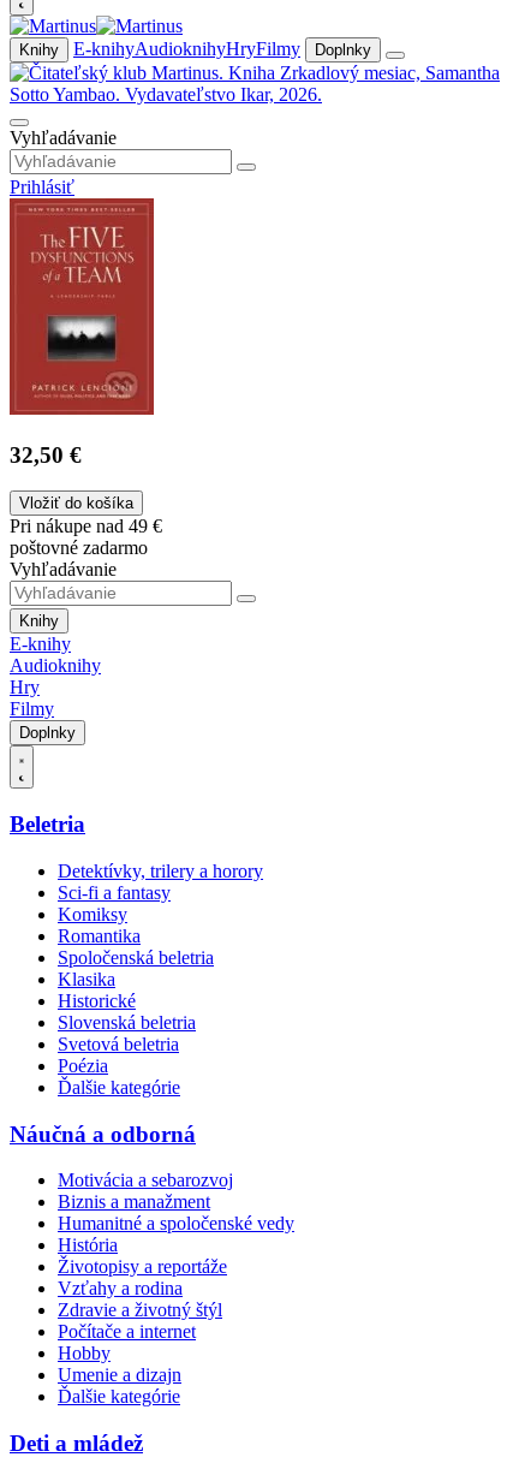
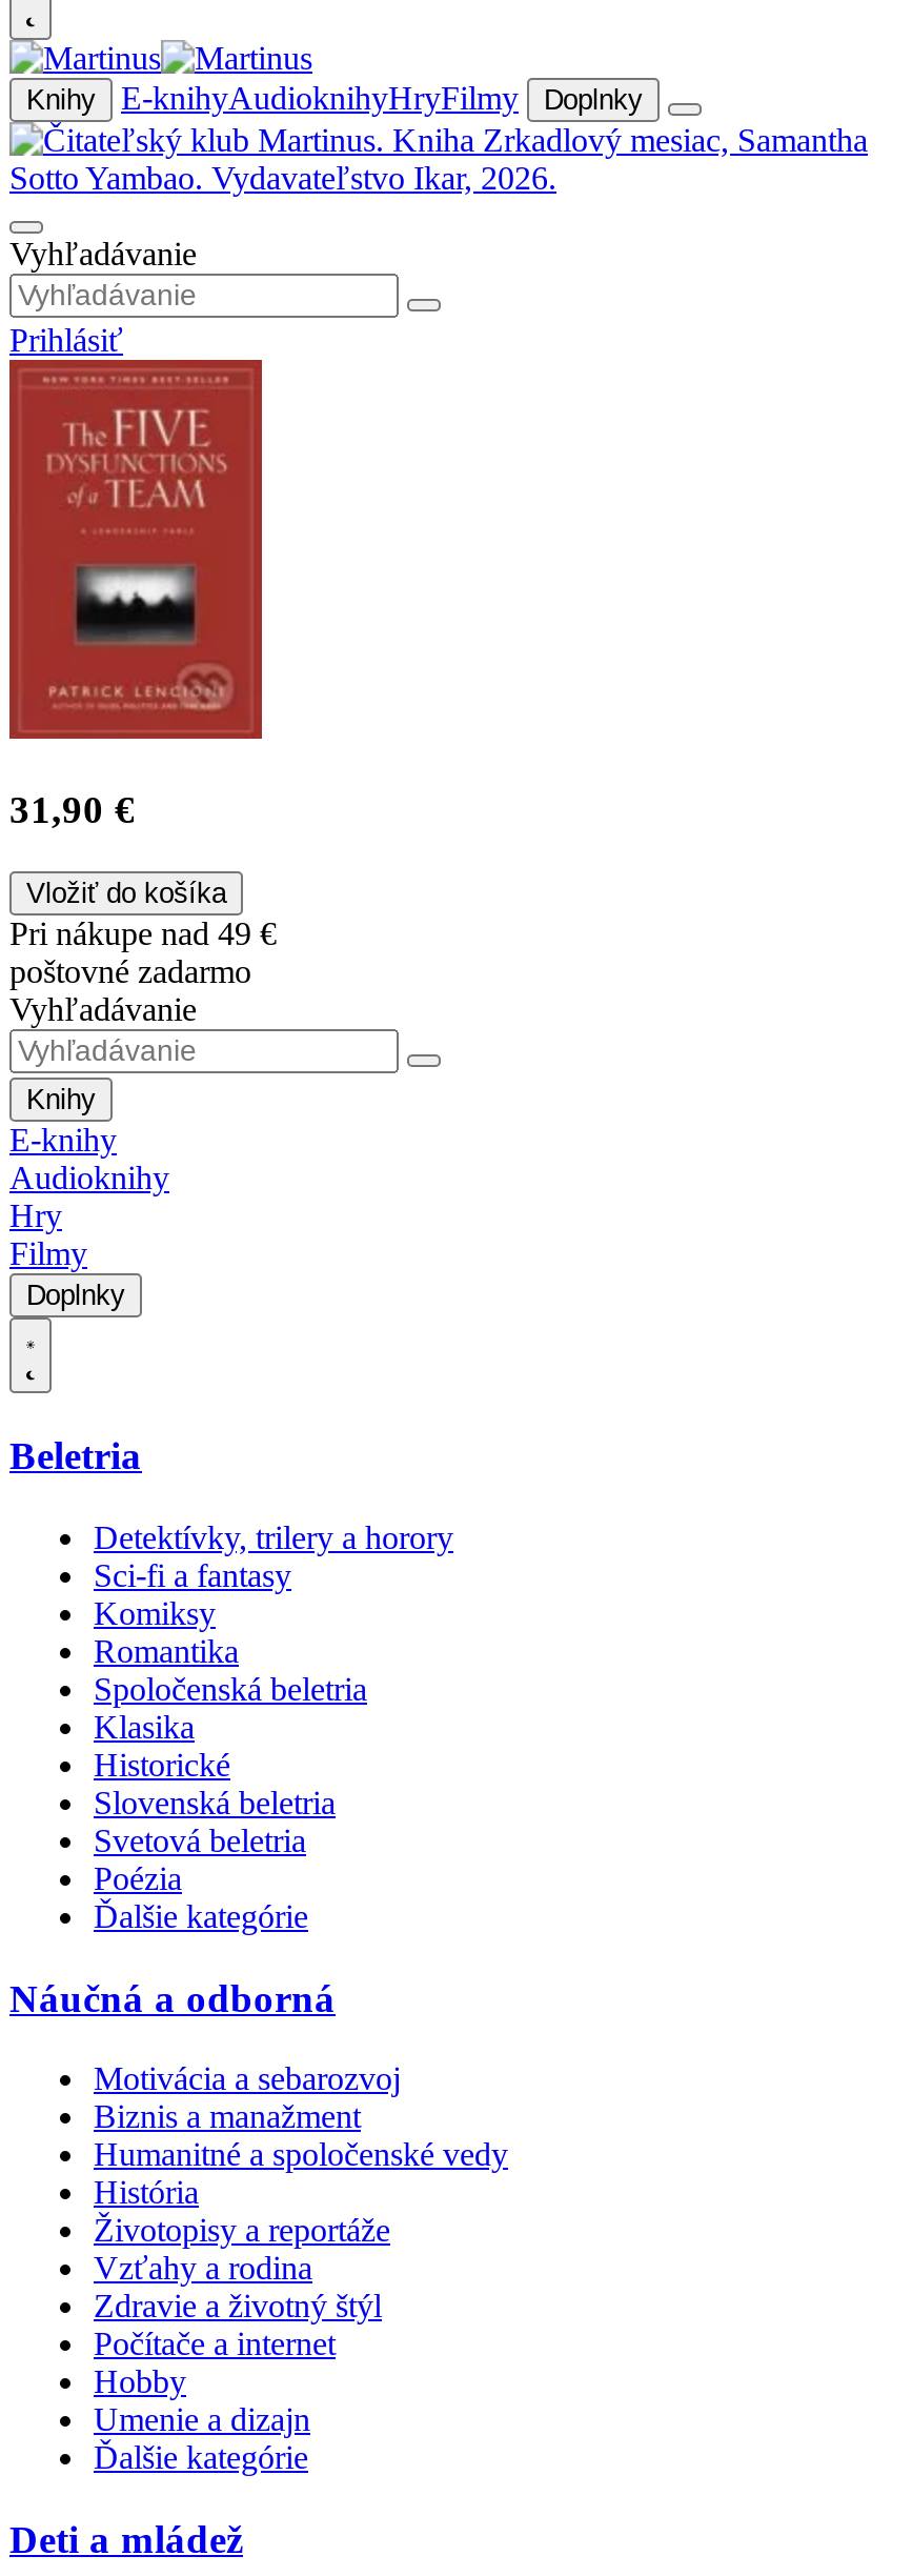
- 32,50 €
+ 31,90 €
